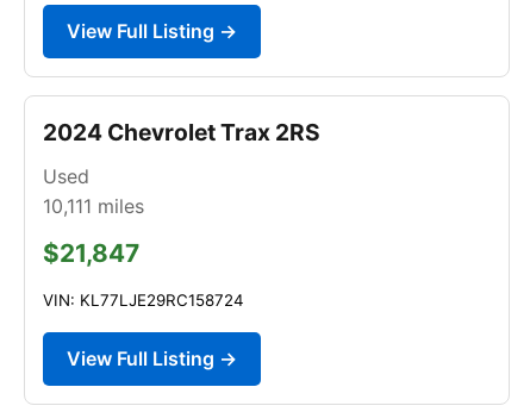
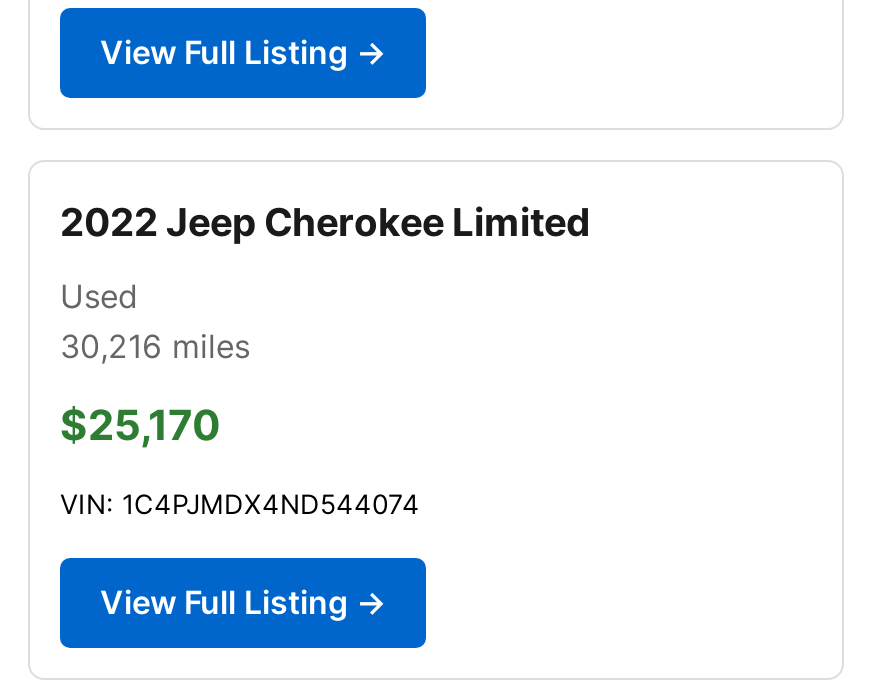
- 2024 Chevrolet Trax 2RS
+ 2022 Jeep Cherokee Limited

- 10,111 miles
+ 30,216 miles

- $21,847
+ $25,170

- VIN: KL77LJE29RC158724
+ VIN: 1C4PJMDX4ND544074
